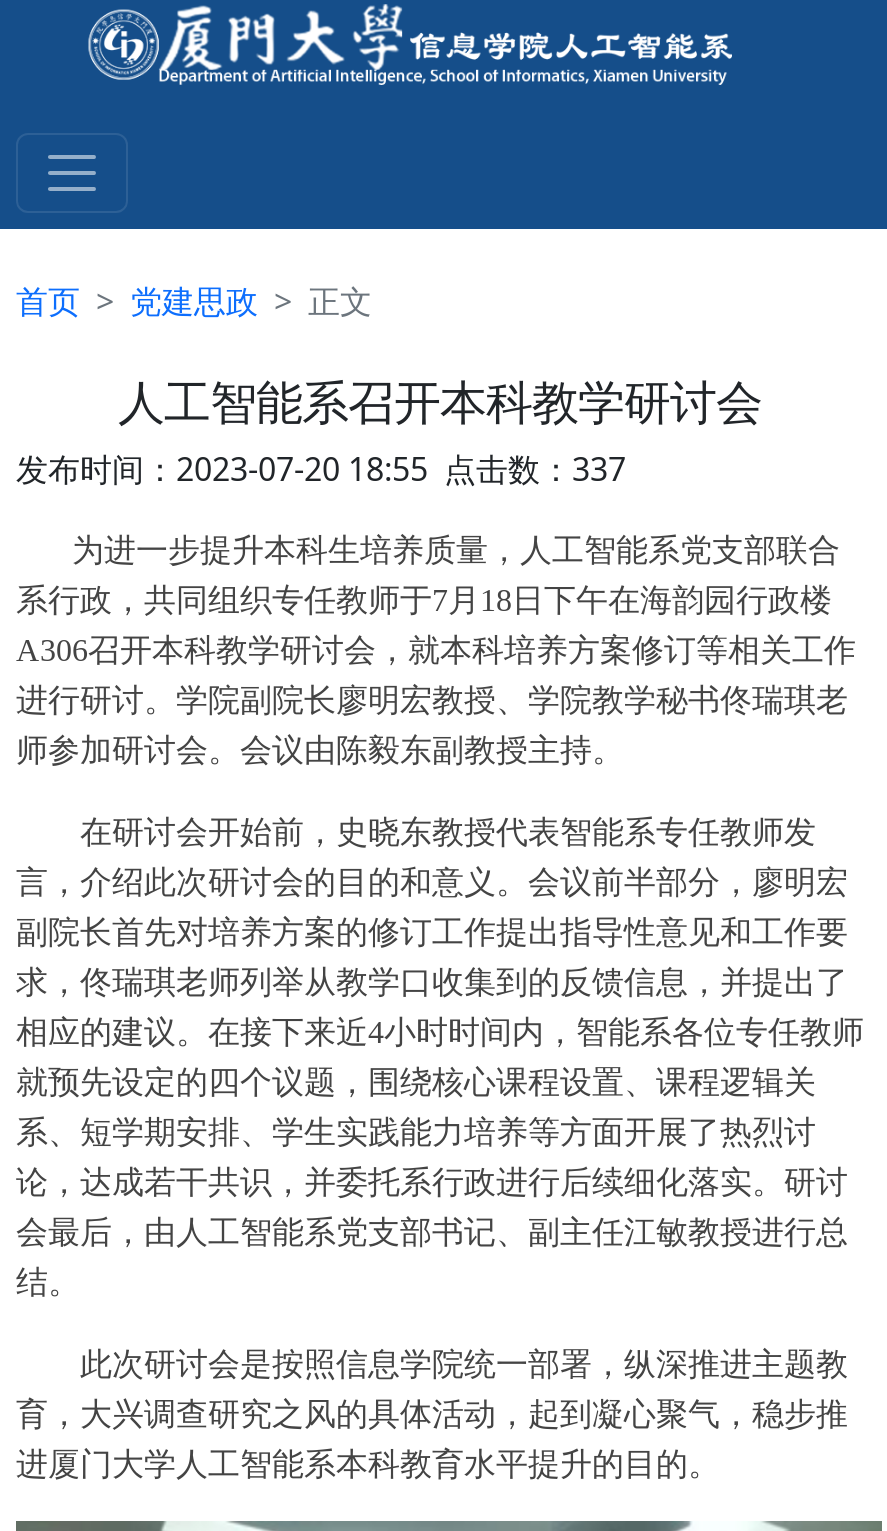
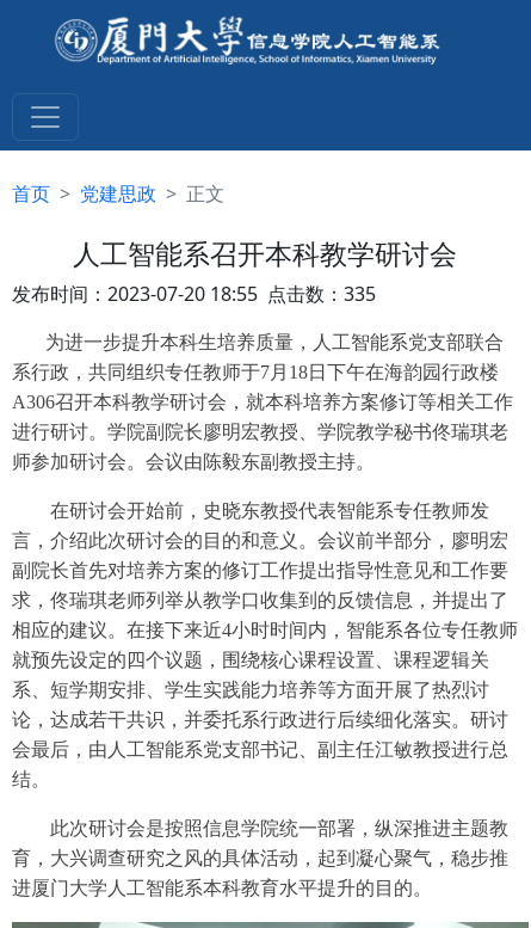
- 发布时间：2023-07-20 18:55 点击数：337
+ 发布时间：2023-07-20 18:55 点击数：335
